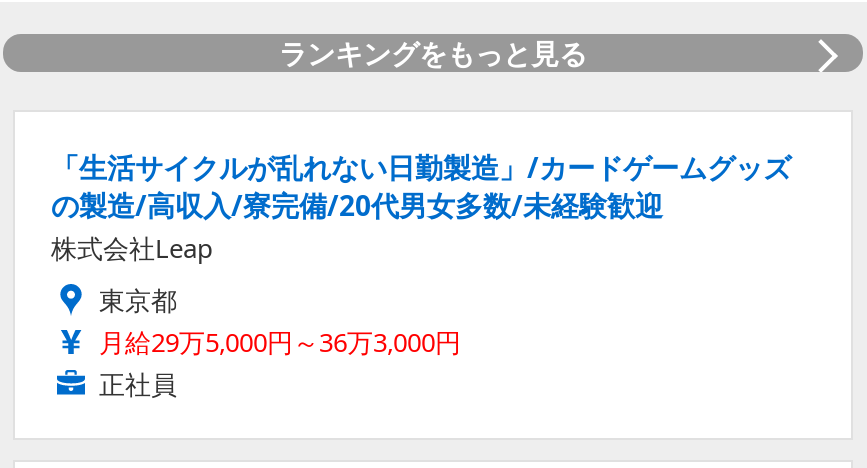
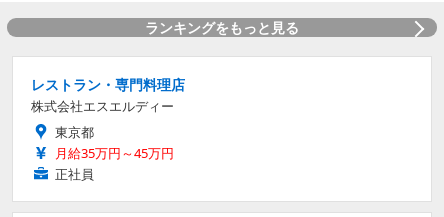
- 「生活サイクルが乱れない日勤製造」/カードゲームグッズ
- の製造/高収入/寮完備/20代男女多数/未経験歓迎
- 株式会社Leap
+ レストラン・専門料理店
+ 株式会社エスエルディー

- 月給29万5,000円～36万3,000円
+ 月給35万円～45万円
